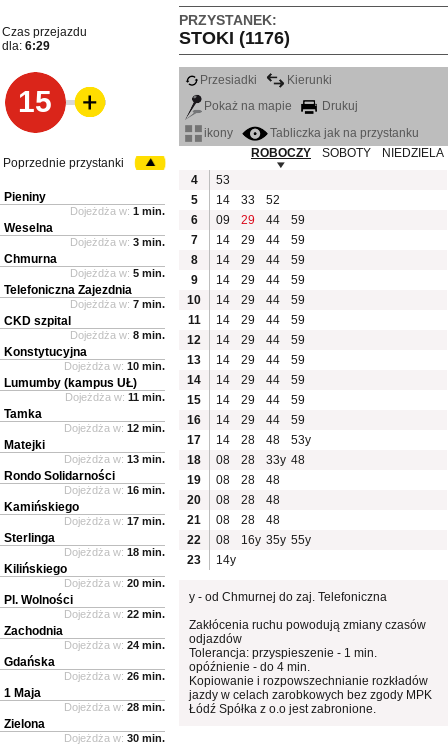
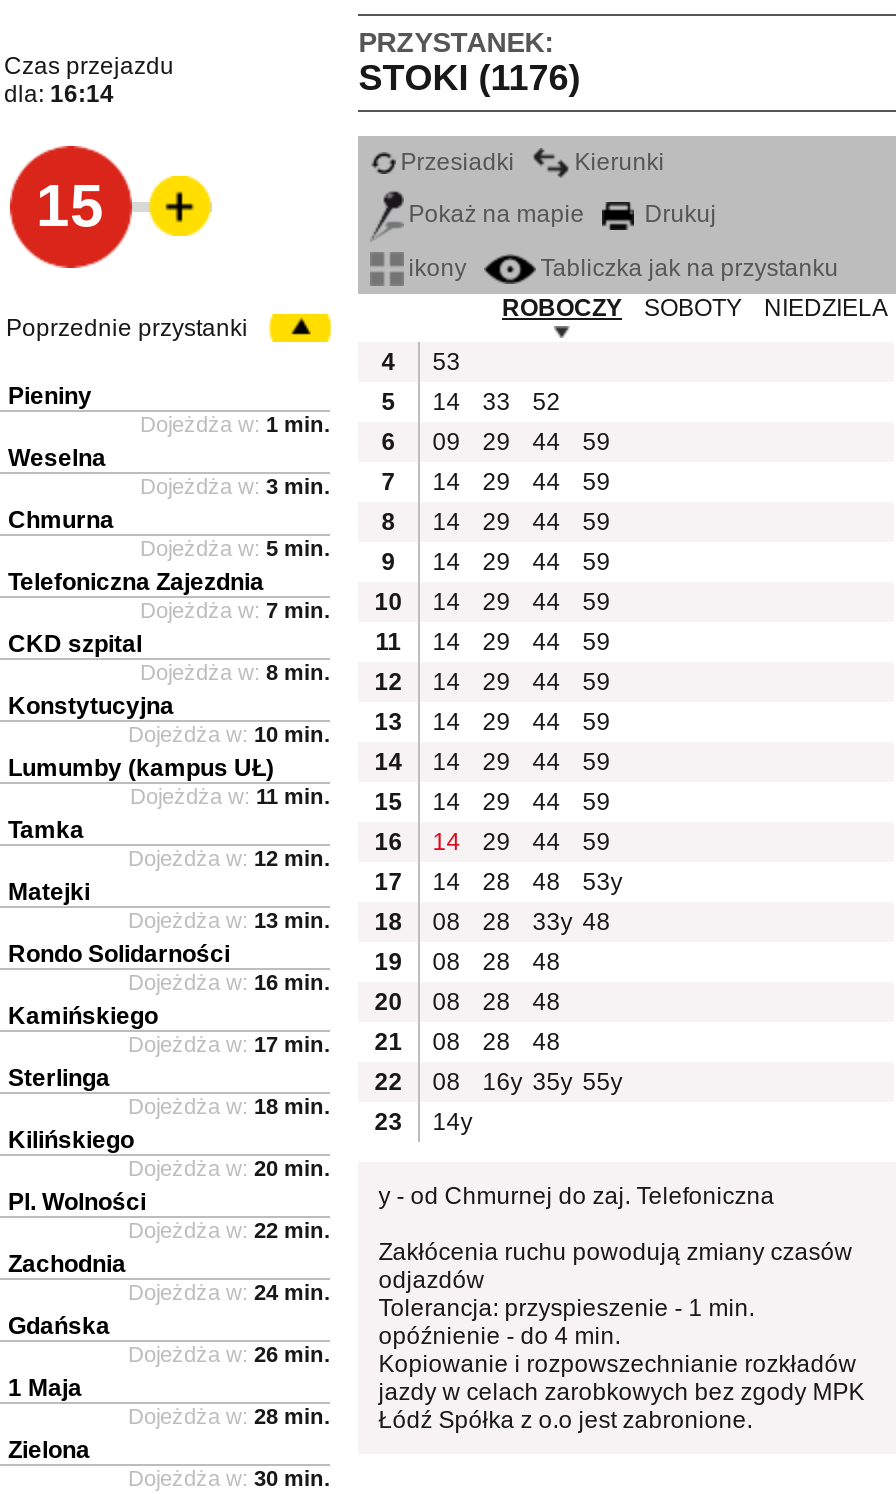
- dla: 6:29
+ dla: 16:14
